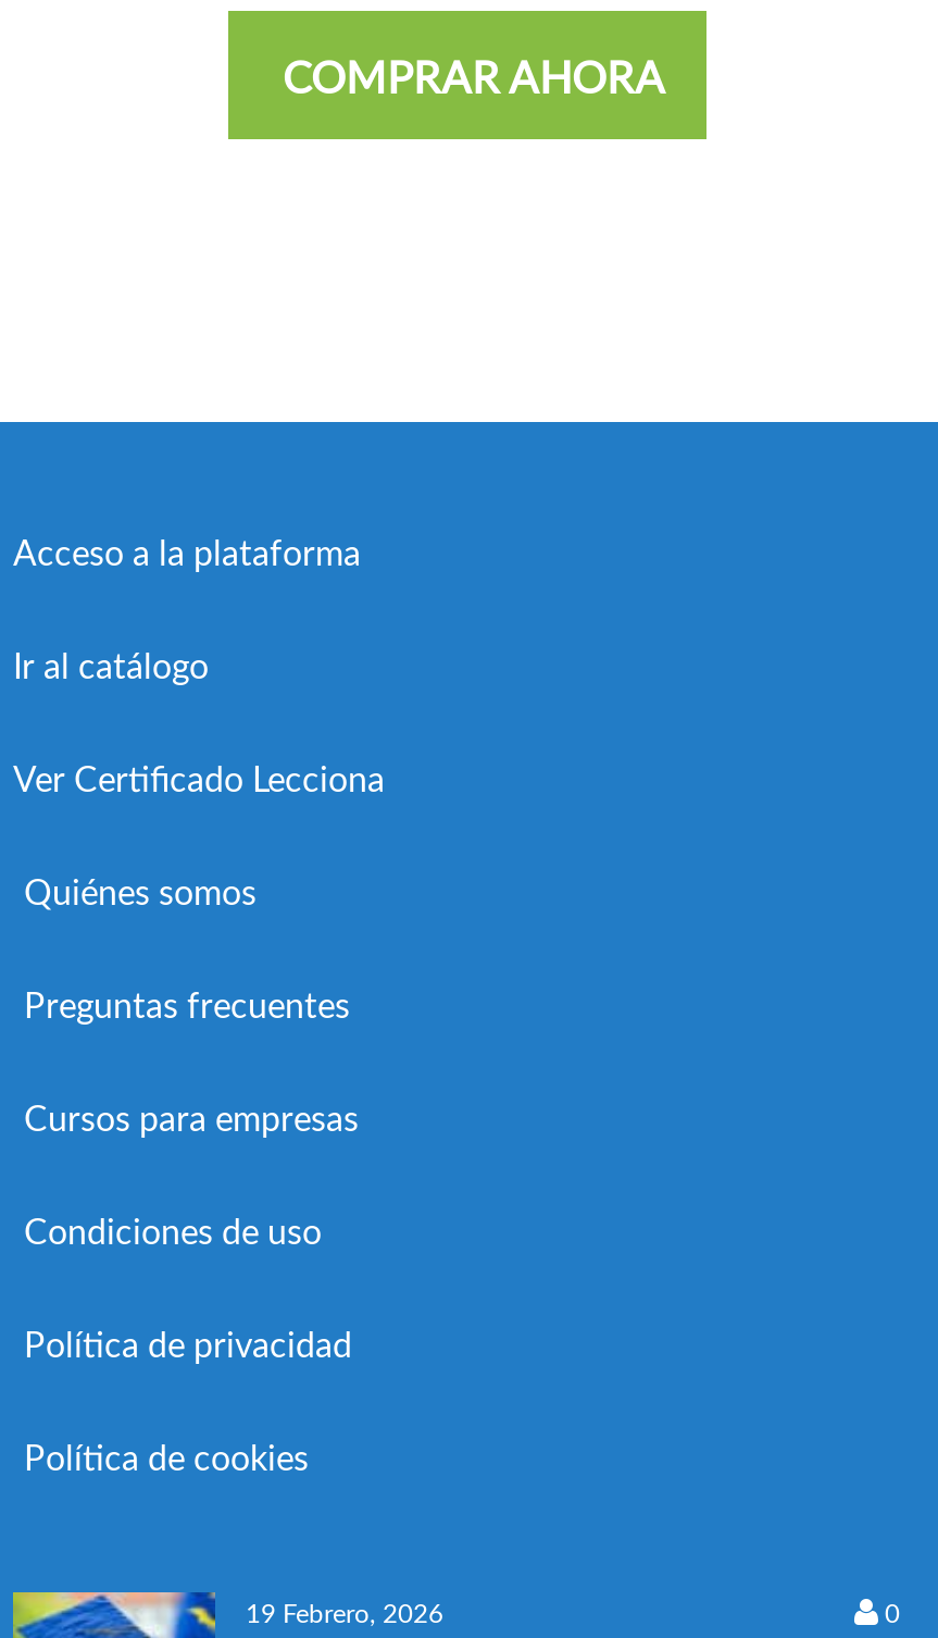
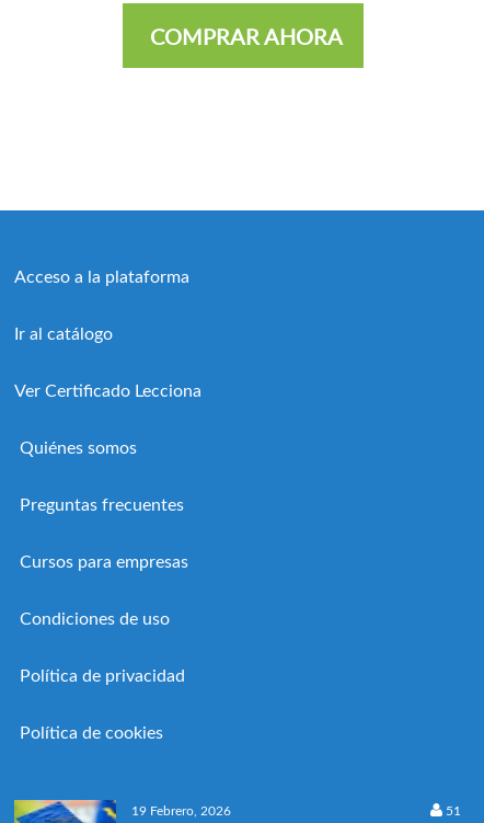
- 0
+ 51
